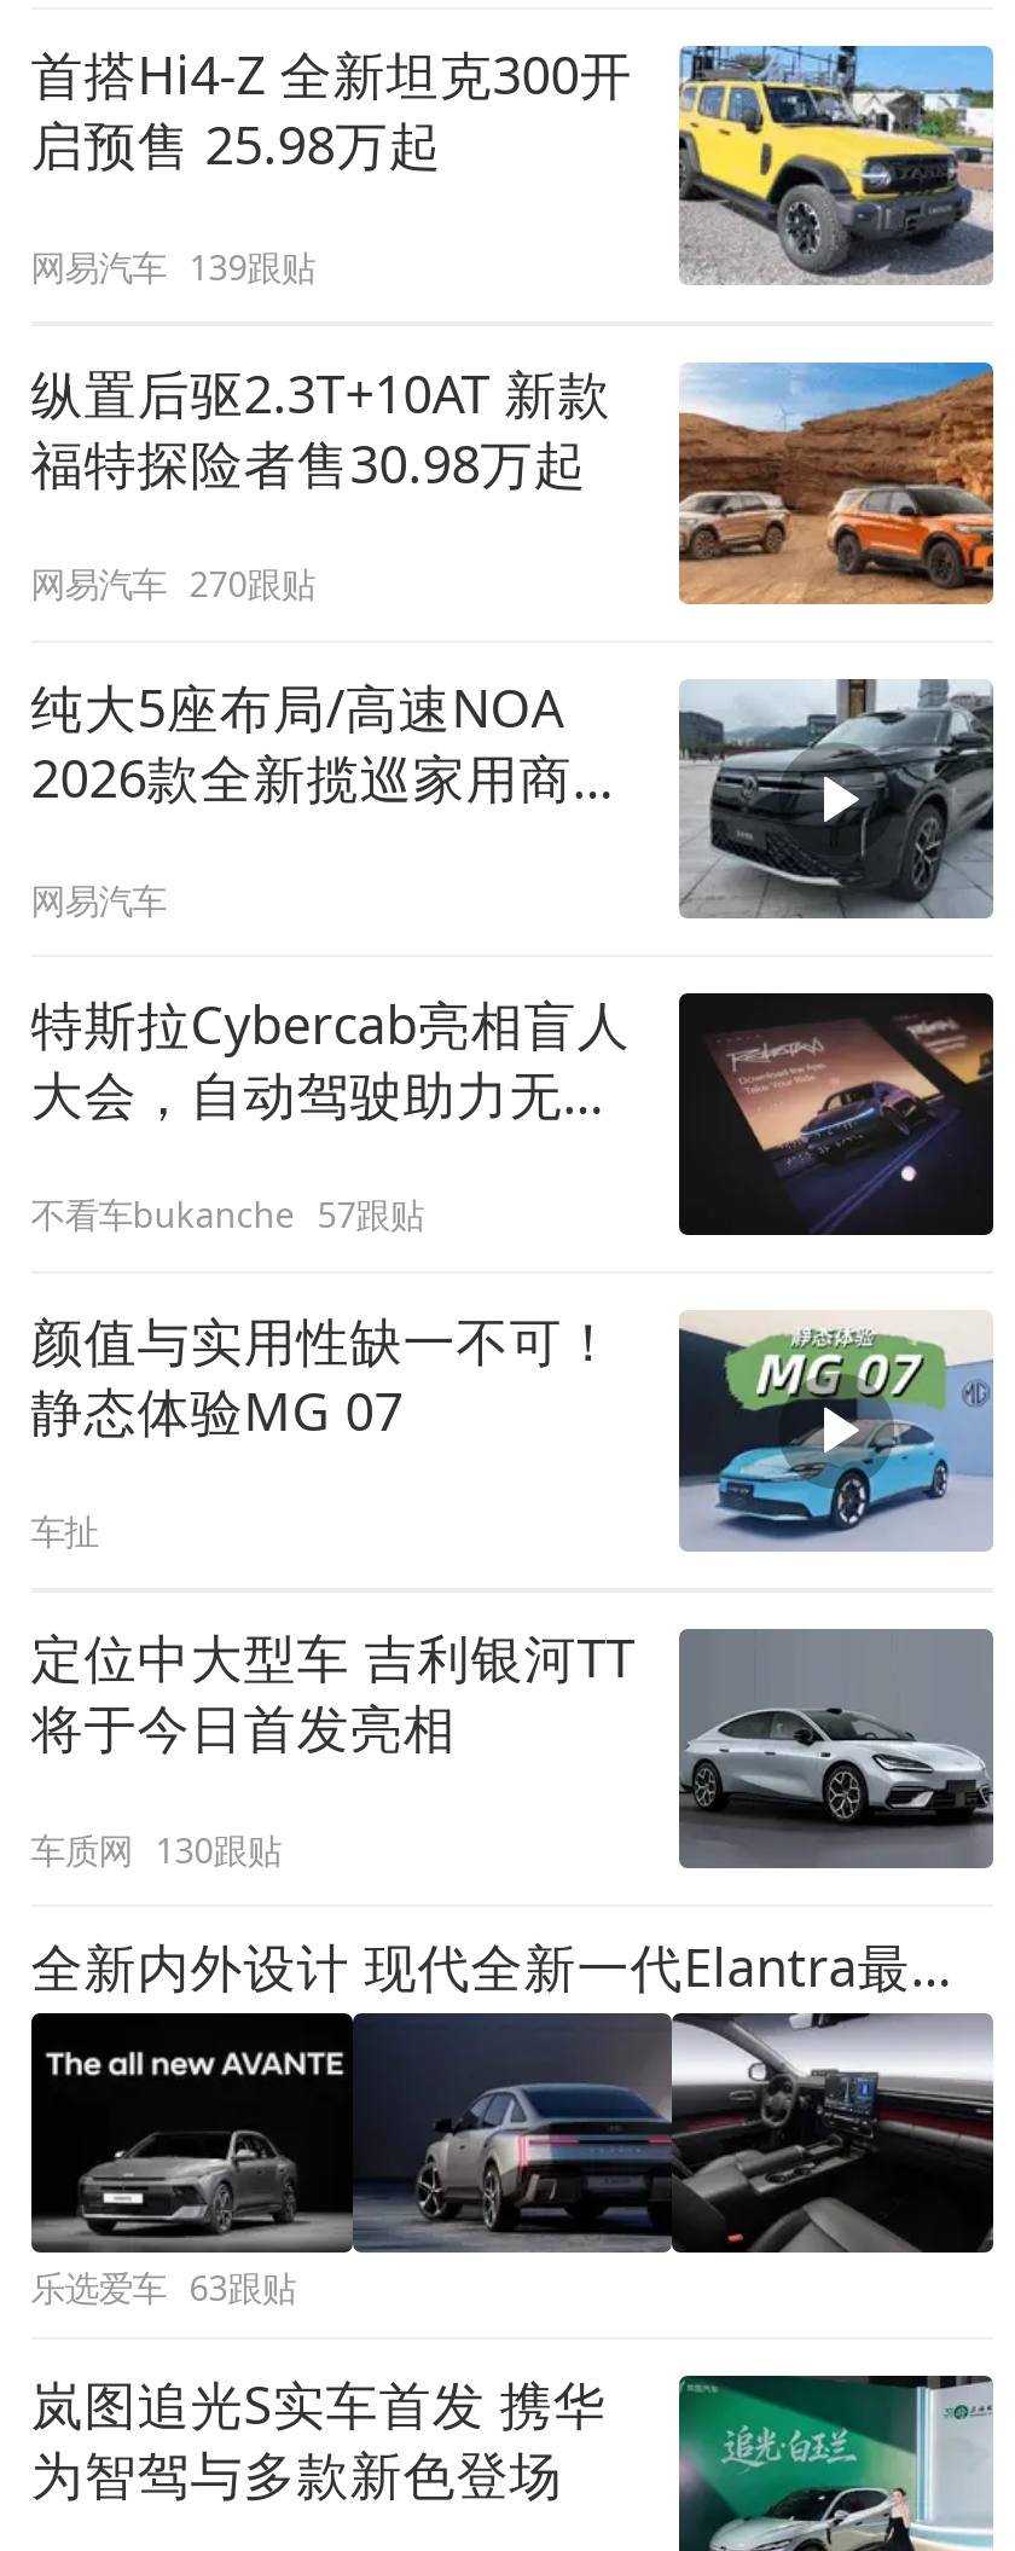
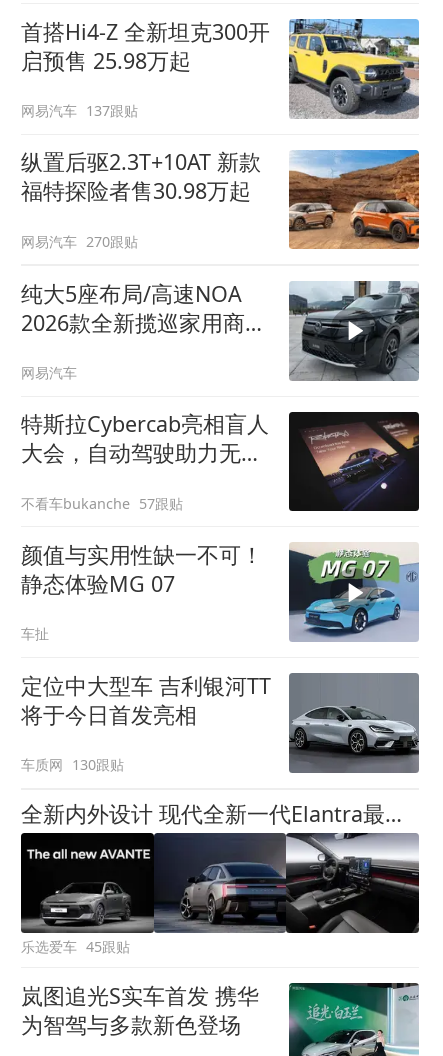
- 网易汽车 139跟贴
+ 网易汽车 137跟贴

- 乐选爱车 63跟贴
+ 乐选爱车 45跟贴
